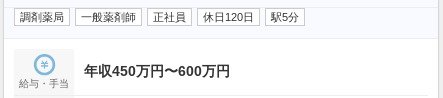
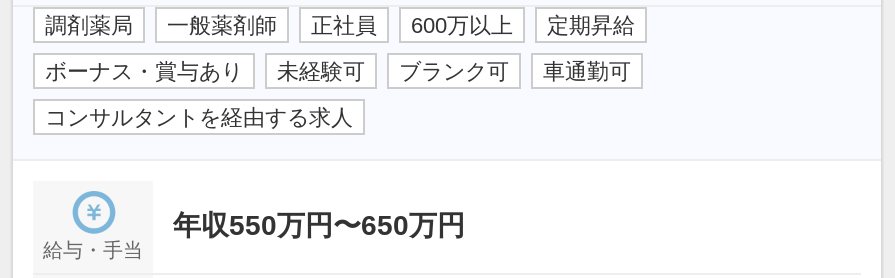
- 休日120日
- 駅5分
+ 600万以上
+ 定期昇給
+ ボーナス・賞与あり
+ 未経験可
+ ブランク可
+ 車通勤可
+ コンサルタントを経由する求人

- 年収450万円〜600万円
+ 年収550万円〜650万円
